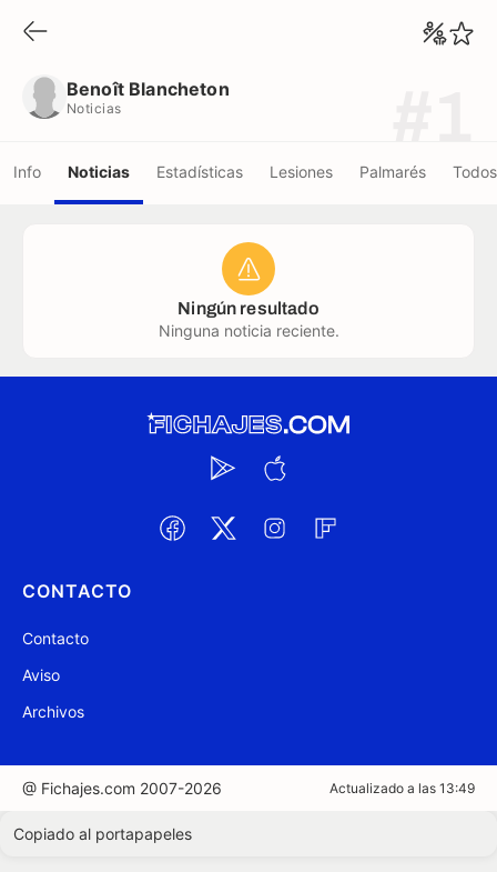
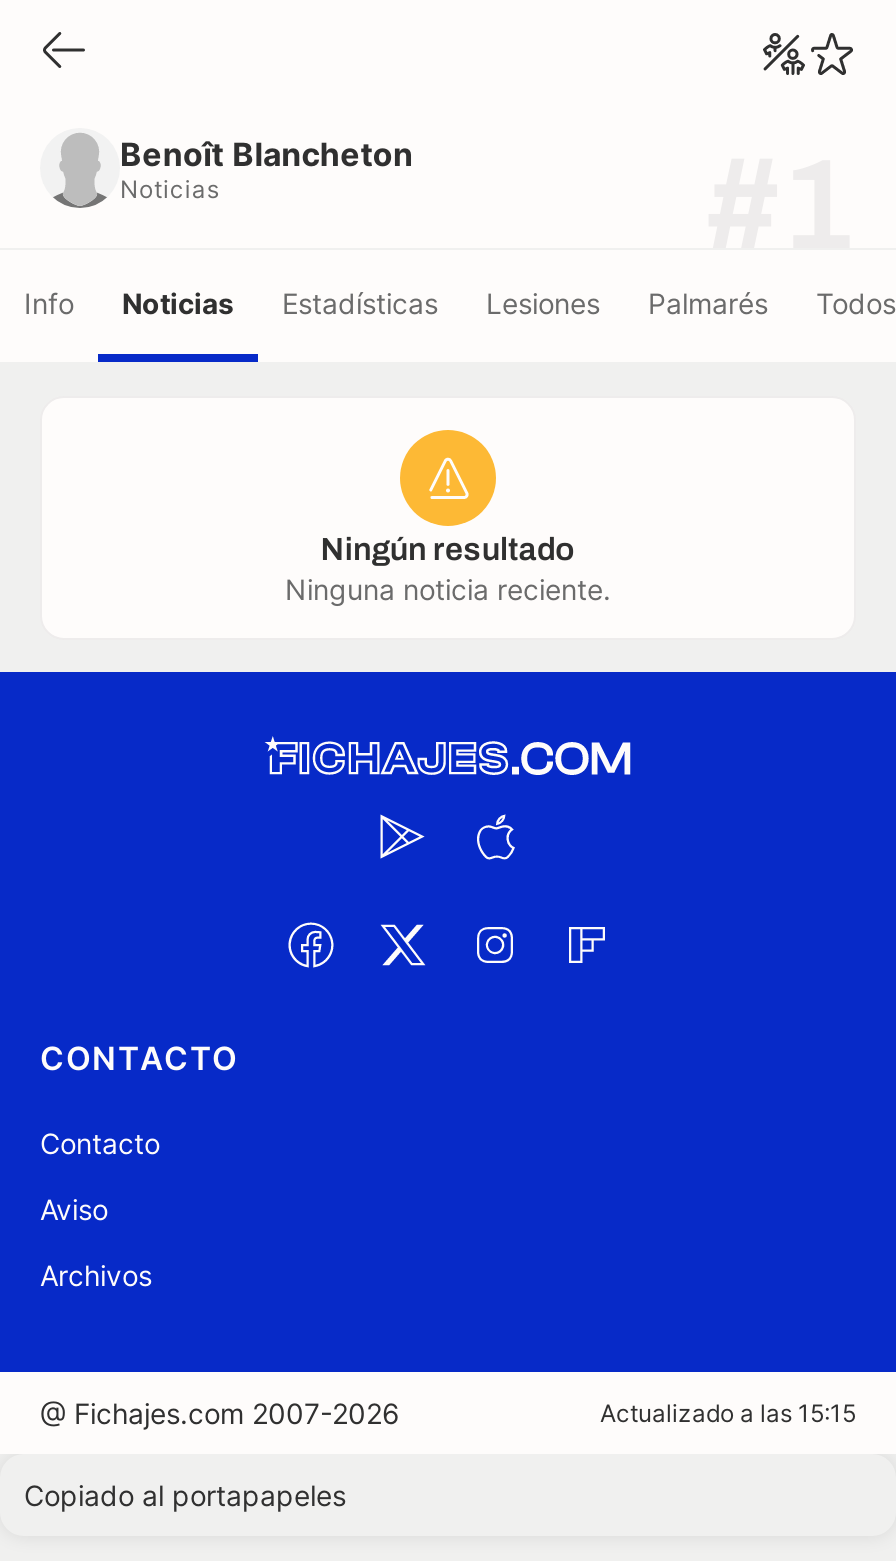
- Actualizado a las 13:49
+ Actualizado a las 15:15
